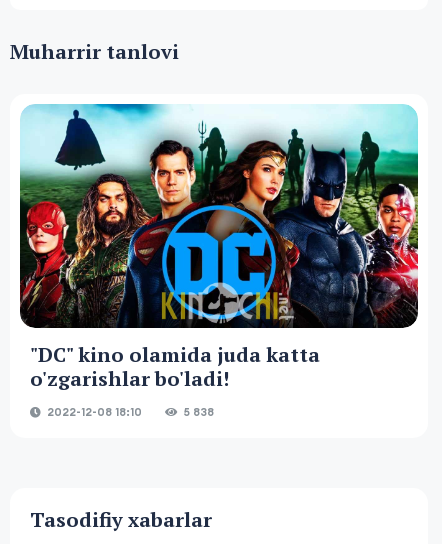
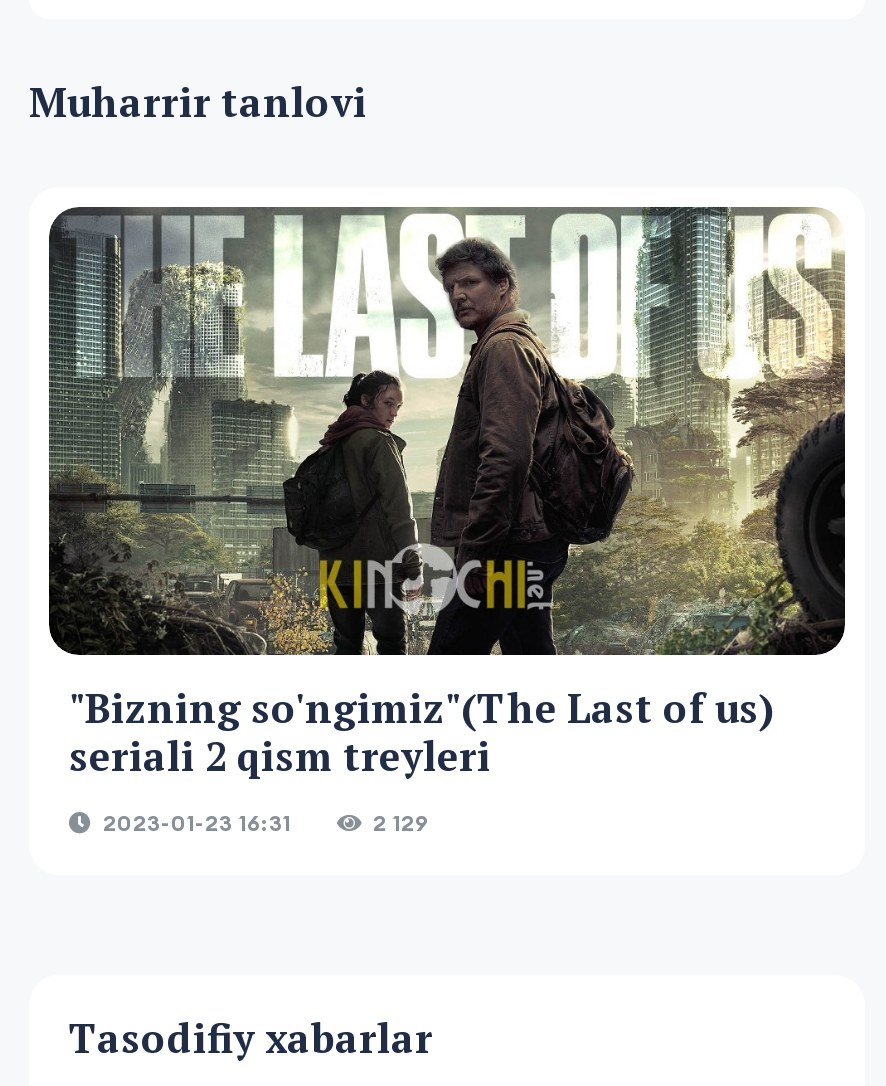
- [image]
- "DC" kino olamida juda katta
- o'zgarishlar bo'ladi!
+ [image]
+ "Bizning so'ngimiz"(The Last of us)
+ seriali 2 qism treyleri

- 2022-12-08 18:10
- 5 838
+ 2023-01-23 16:31
+ 2 129
